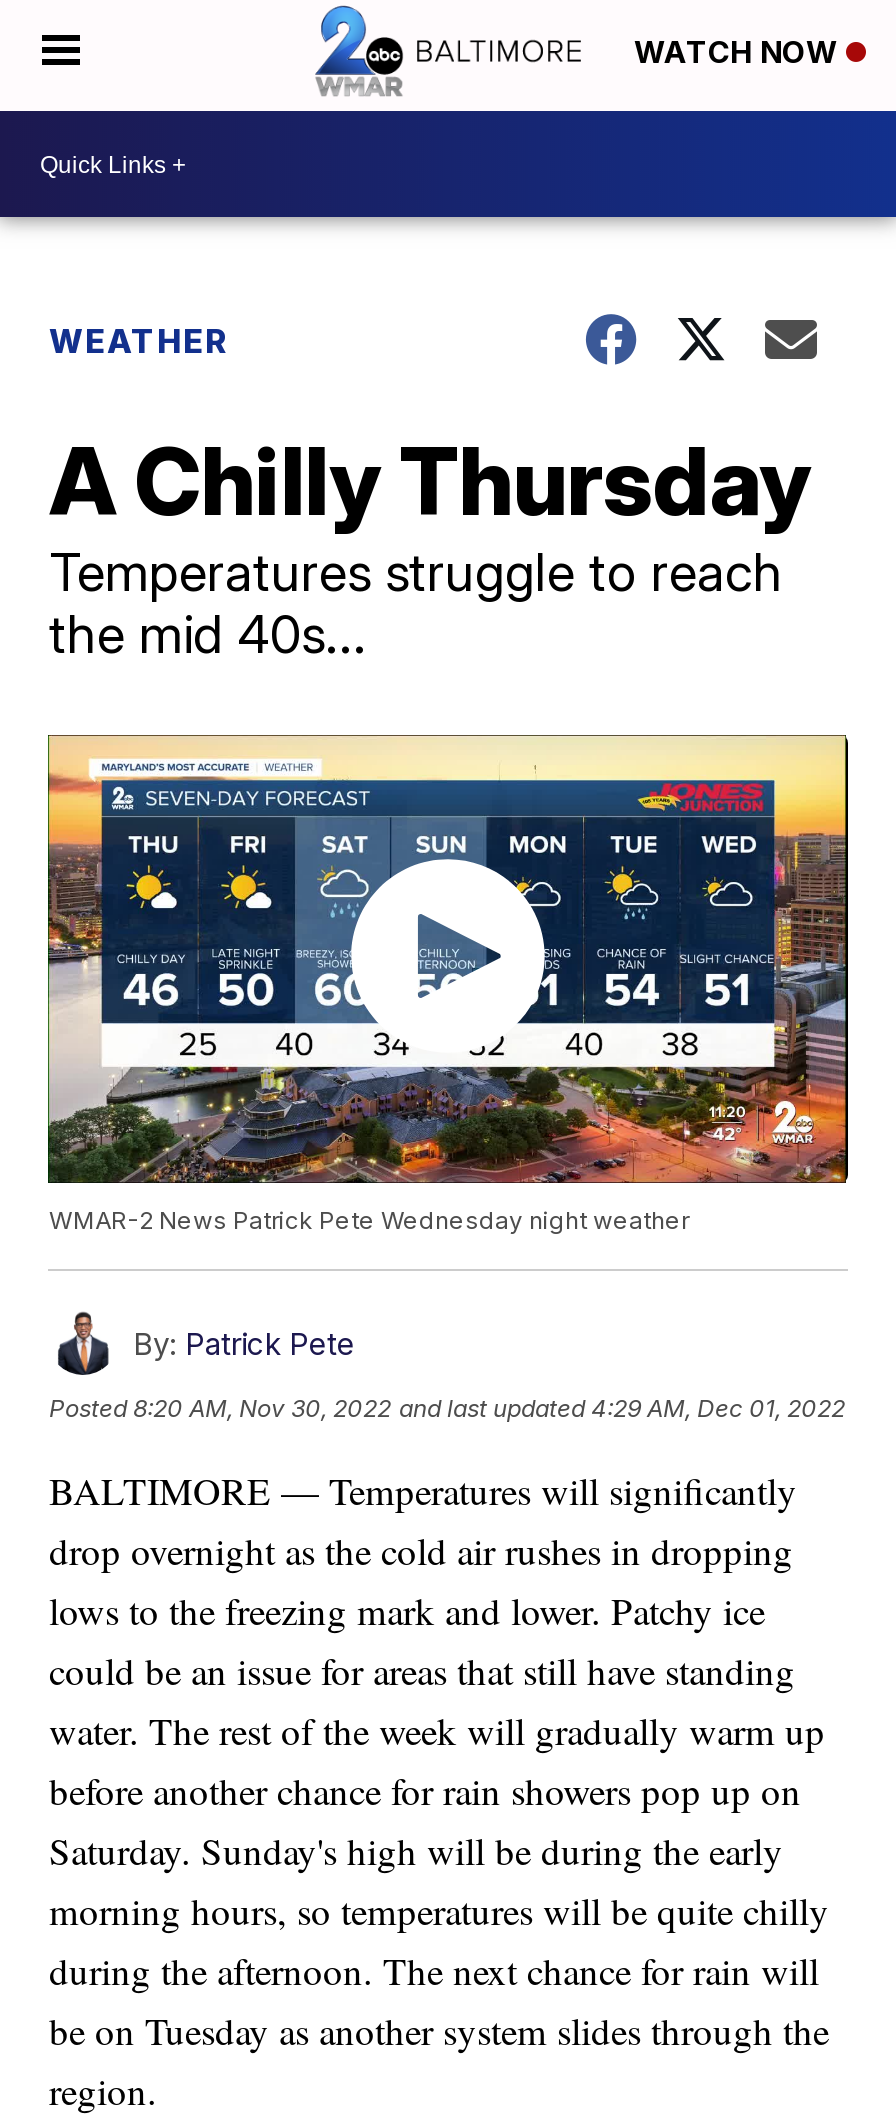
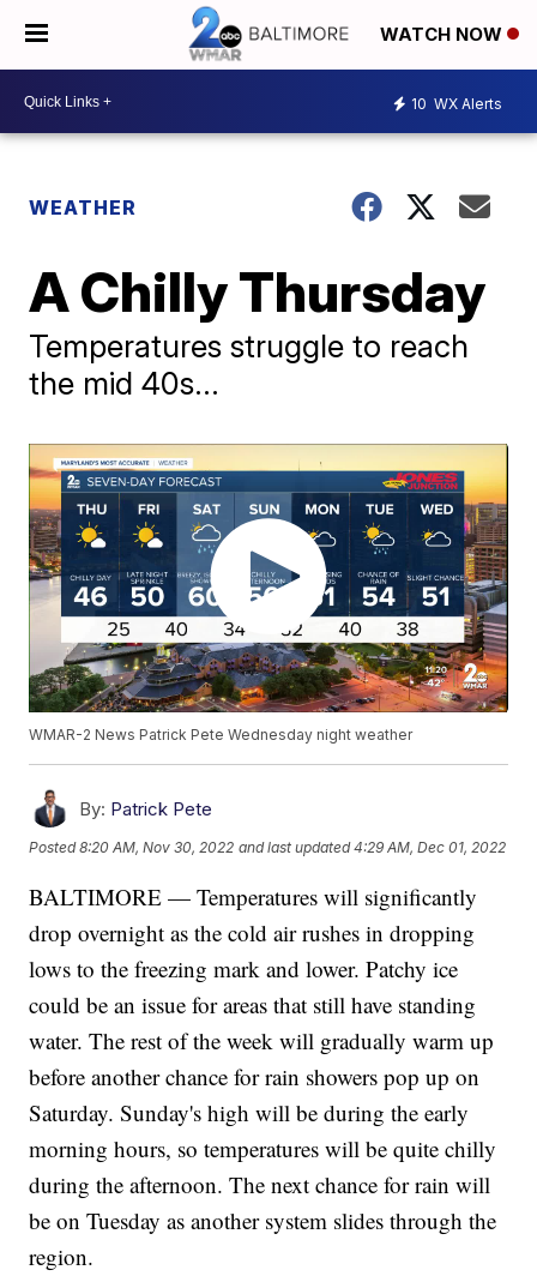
+ 10 WX Alerts
